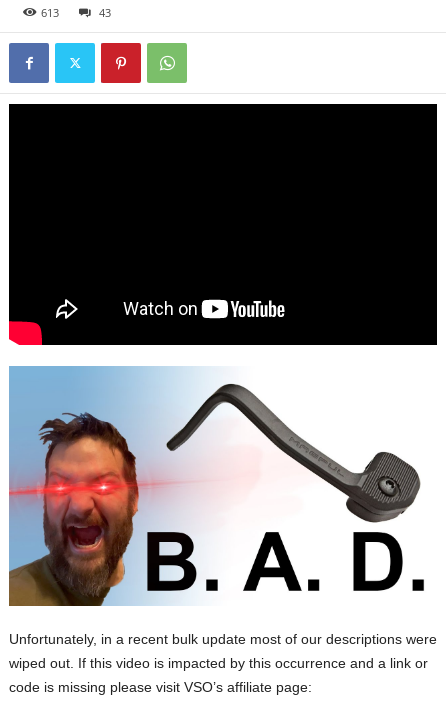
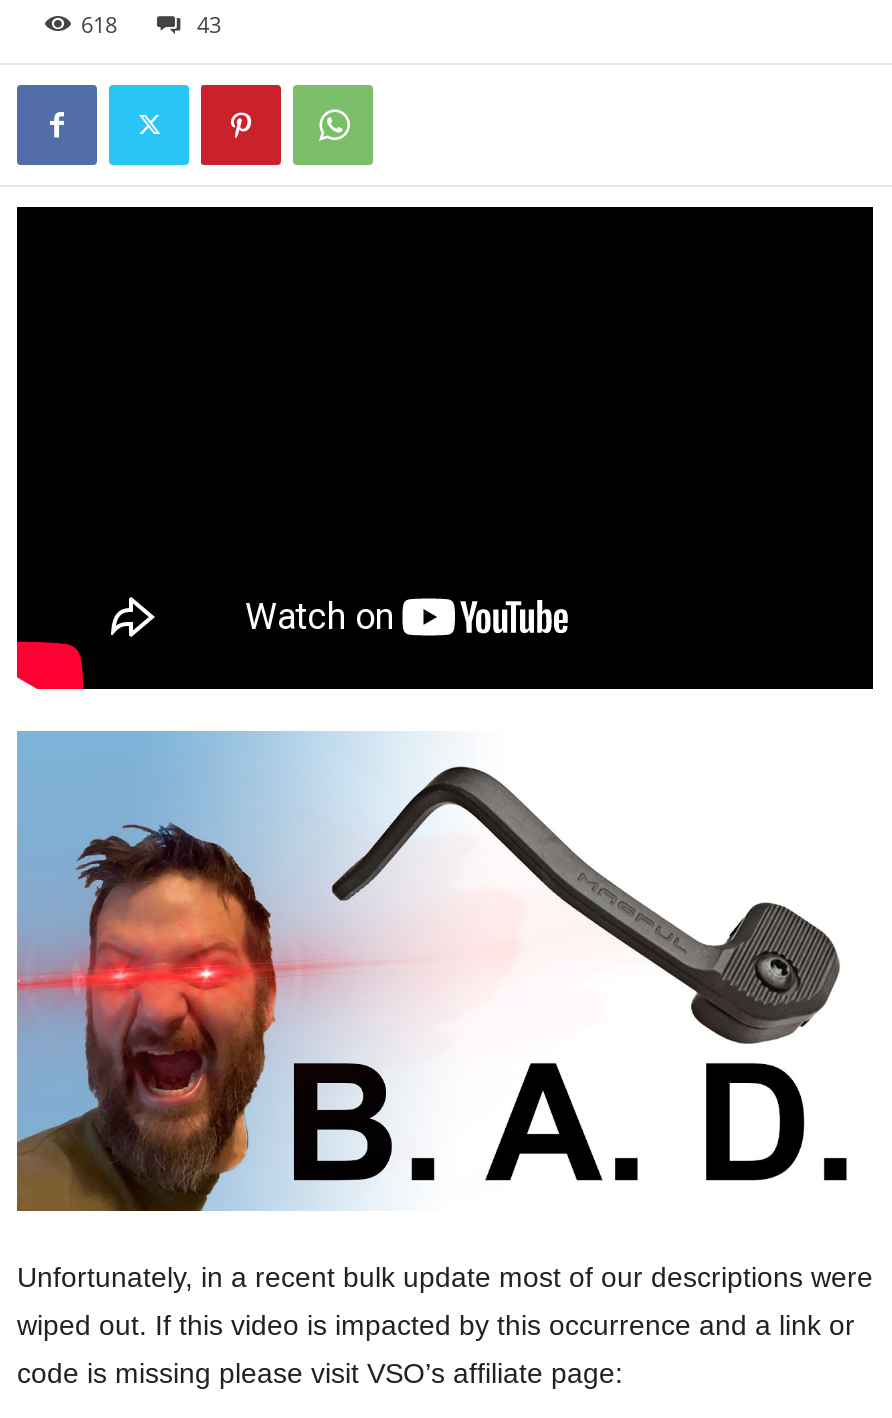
- 613
+ 618
